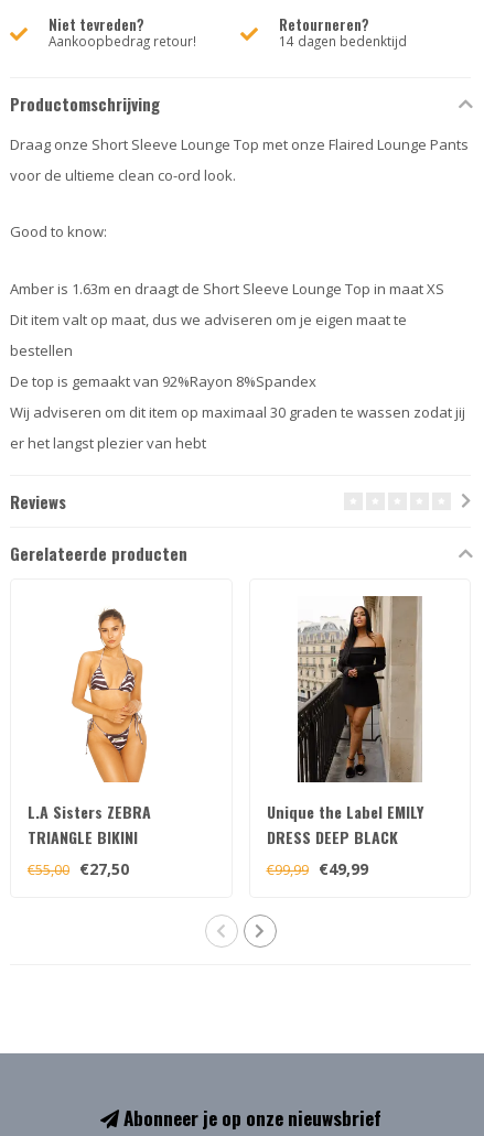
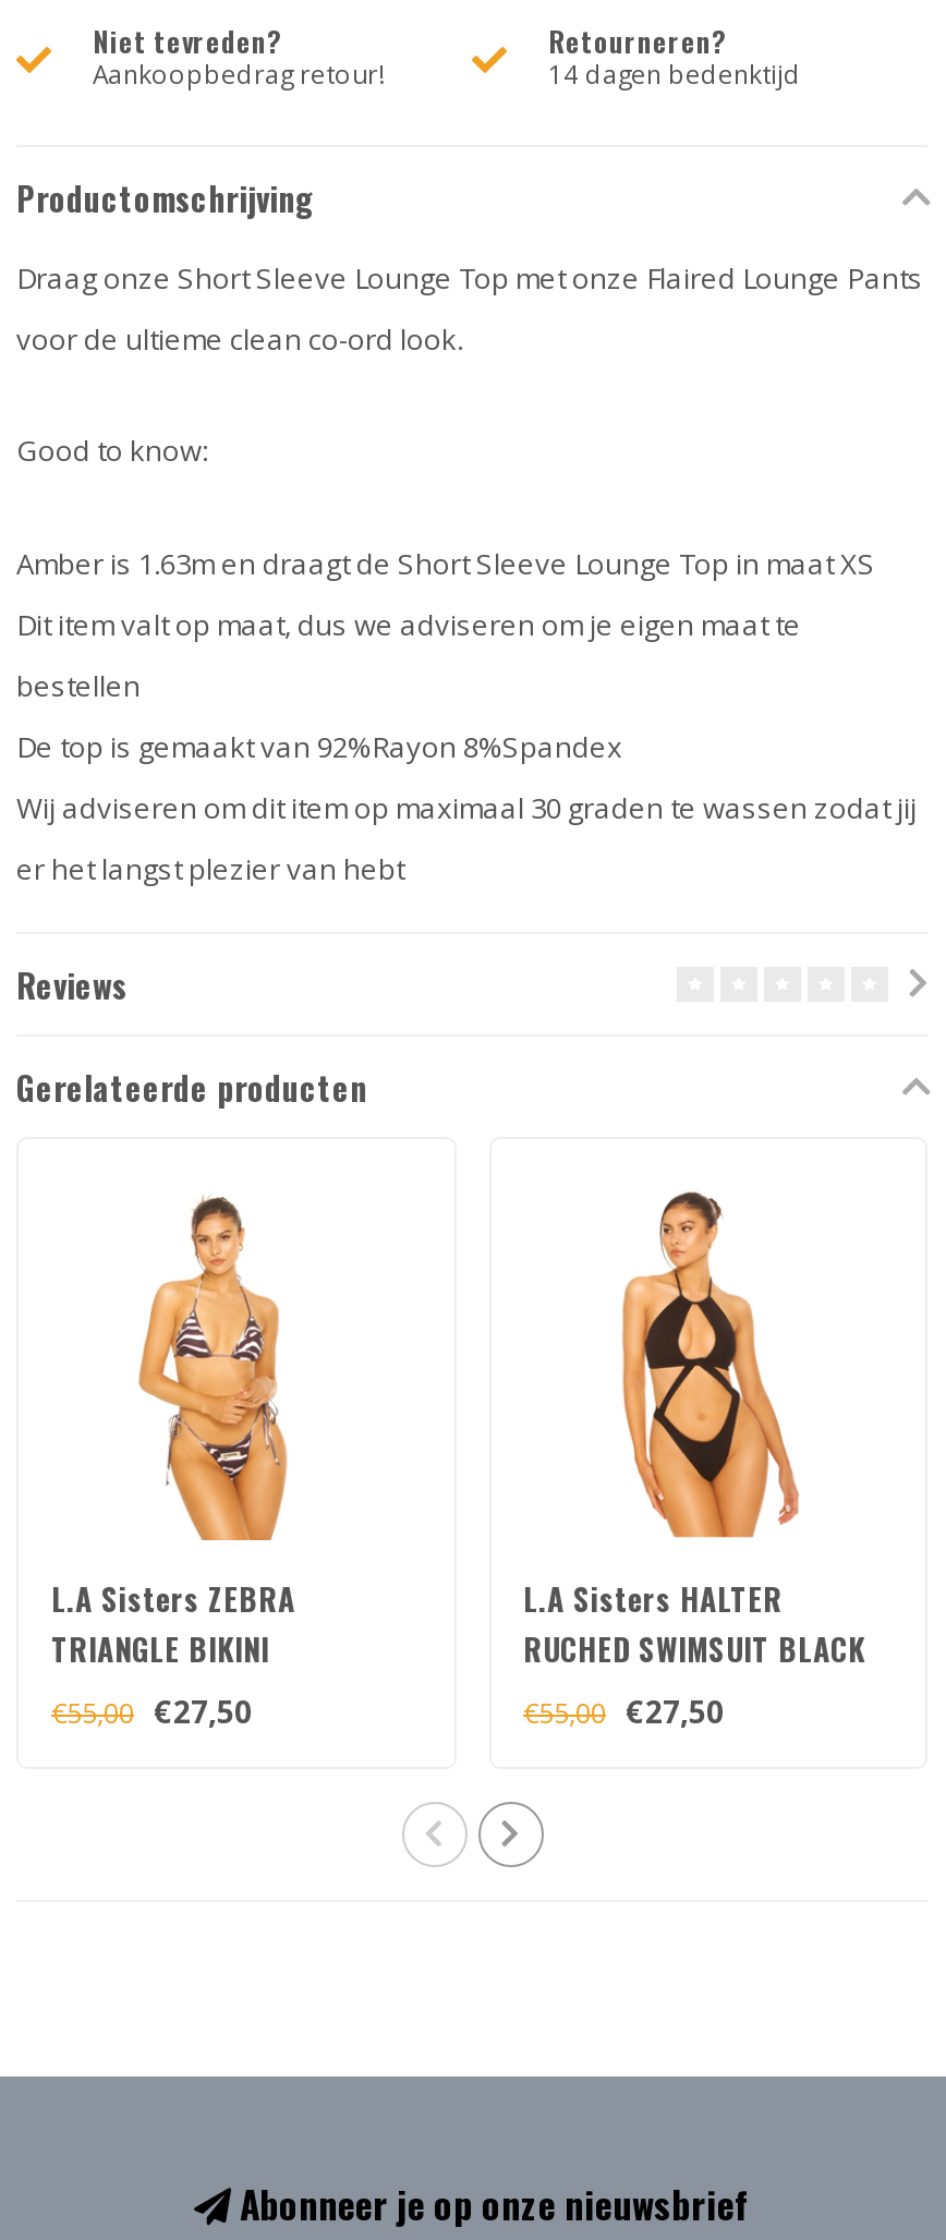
- [image]
- Unique the Label EMILY
- DRESS DEEP BLACK
- €99,99 €49,99
+ [image]
+ L.A Sisters HALTER
+ RUCHED SWIMSUIT BLACK
+ €55,00 €27,50
